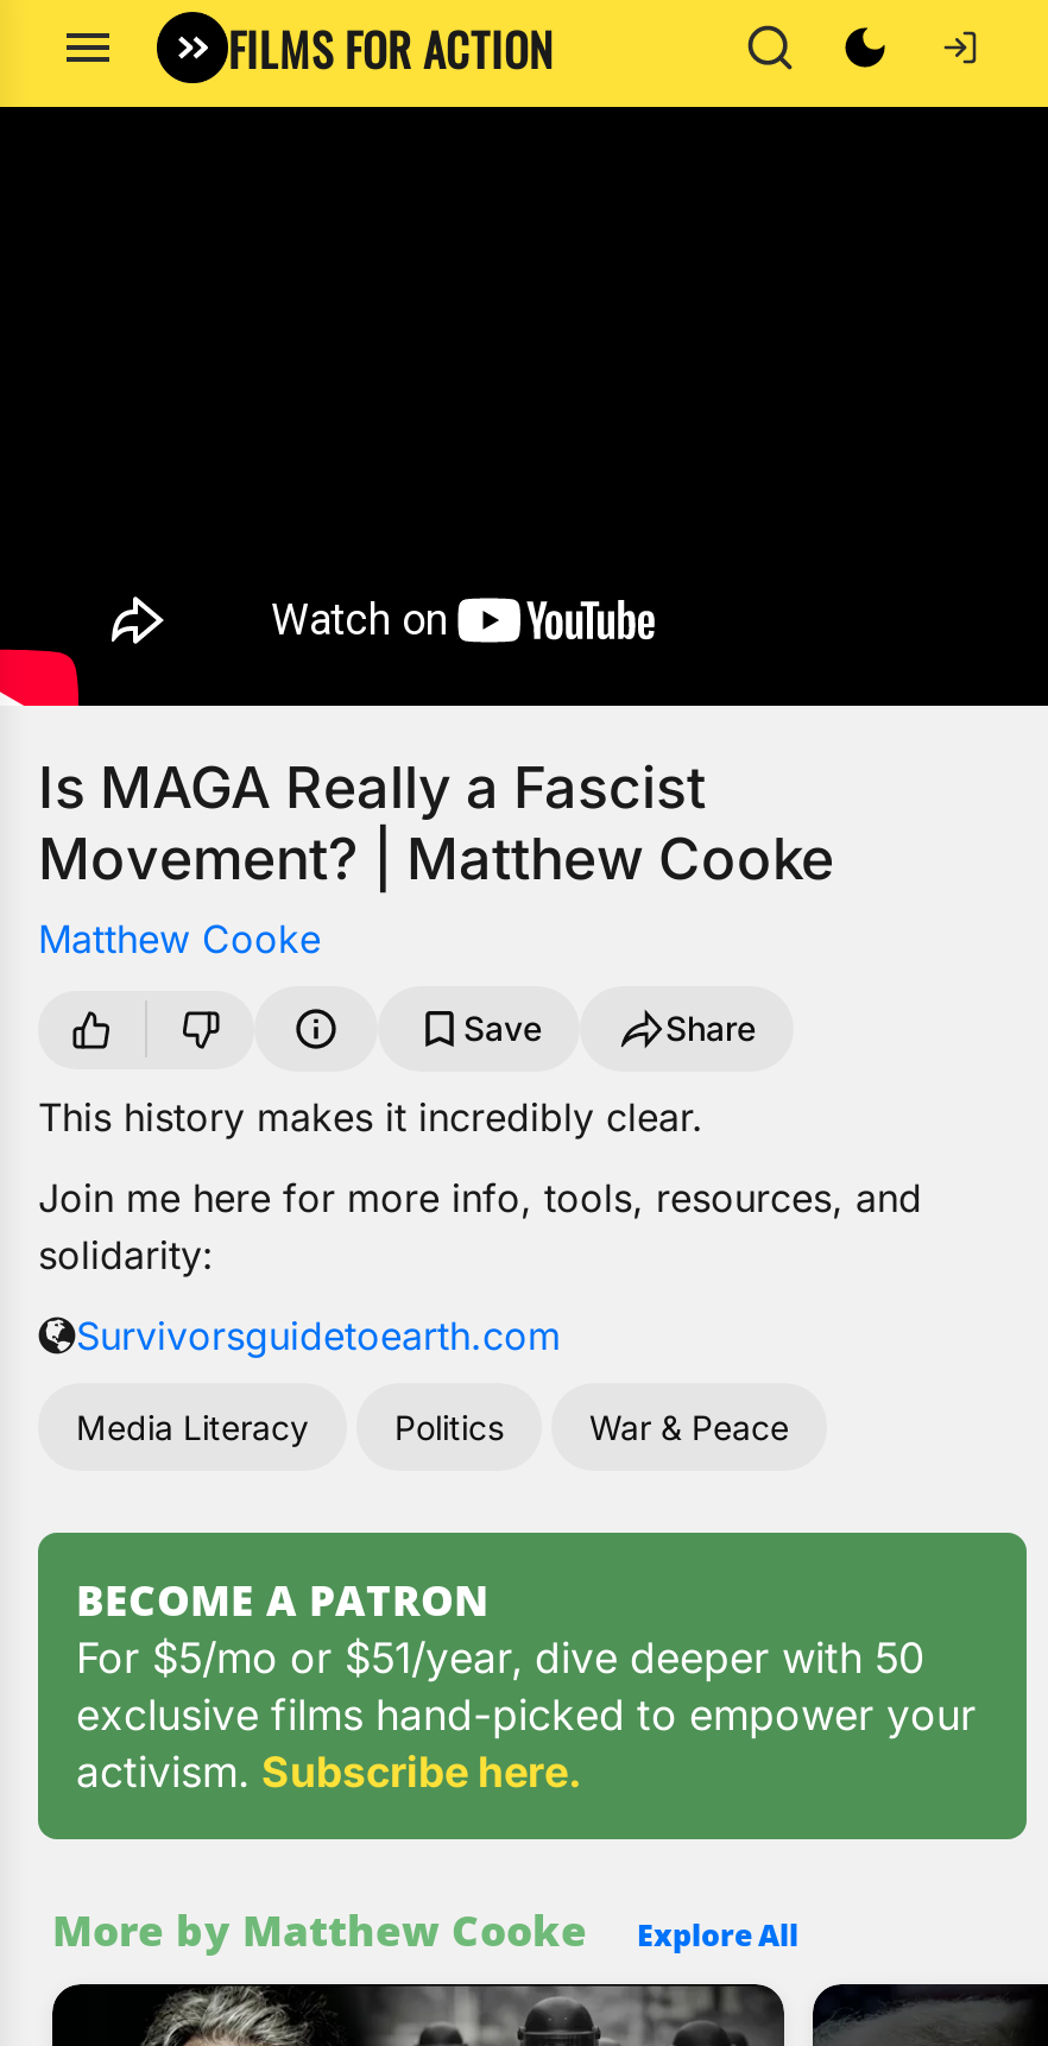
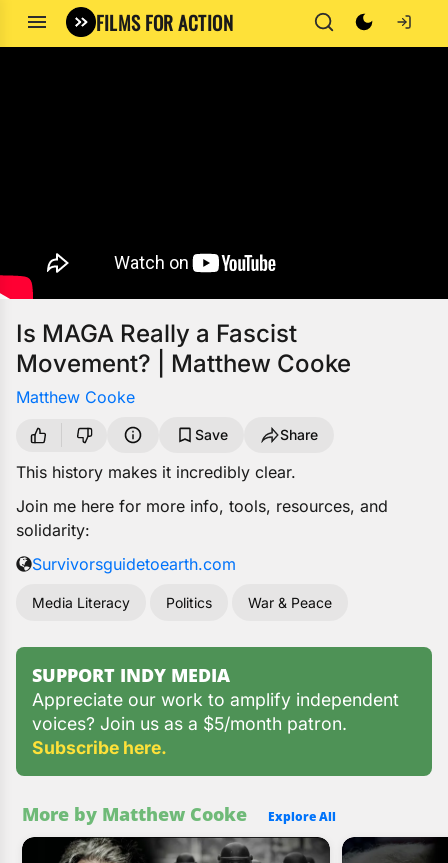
- BECOME A PATRON
- For $5/mo or $51/year, dive deeper with 50
- exclusive films hand-picked to empower your
- activism. Subscribe here.
+ SUPPORT INDY MEDIA
+ Appreciate our work to amplify independent
+ voices? Join us as a $5/month patron.
+ Subscribe here.
